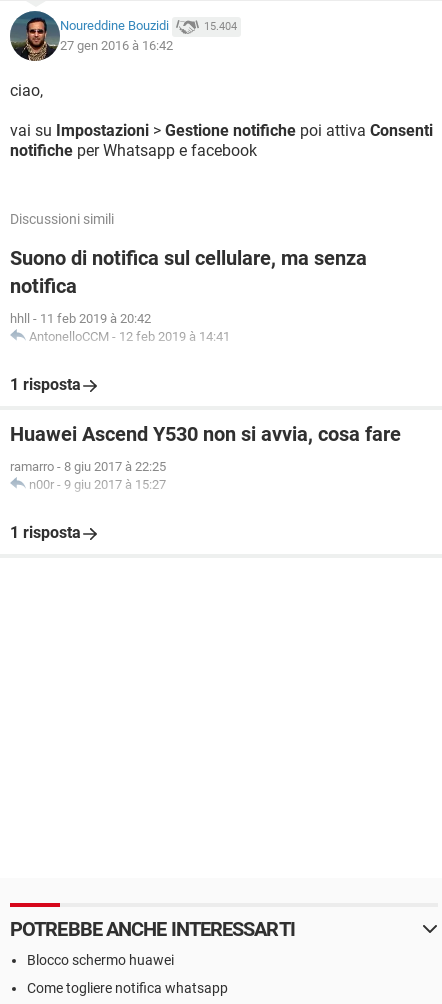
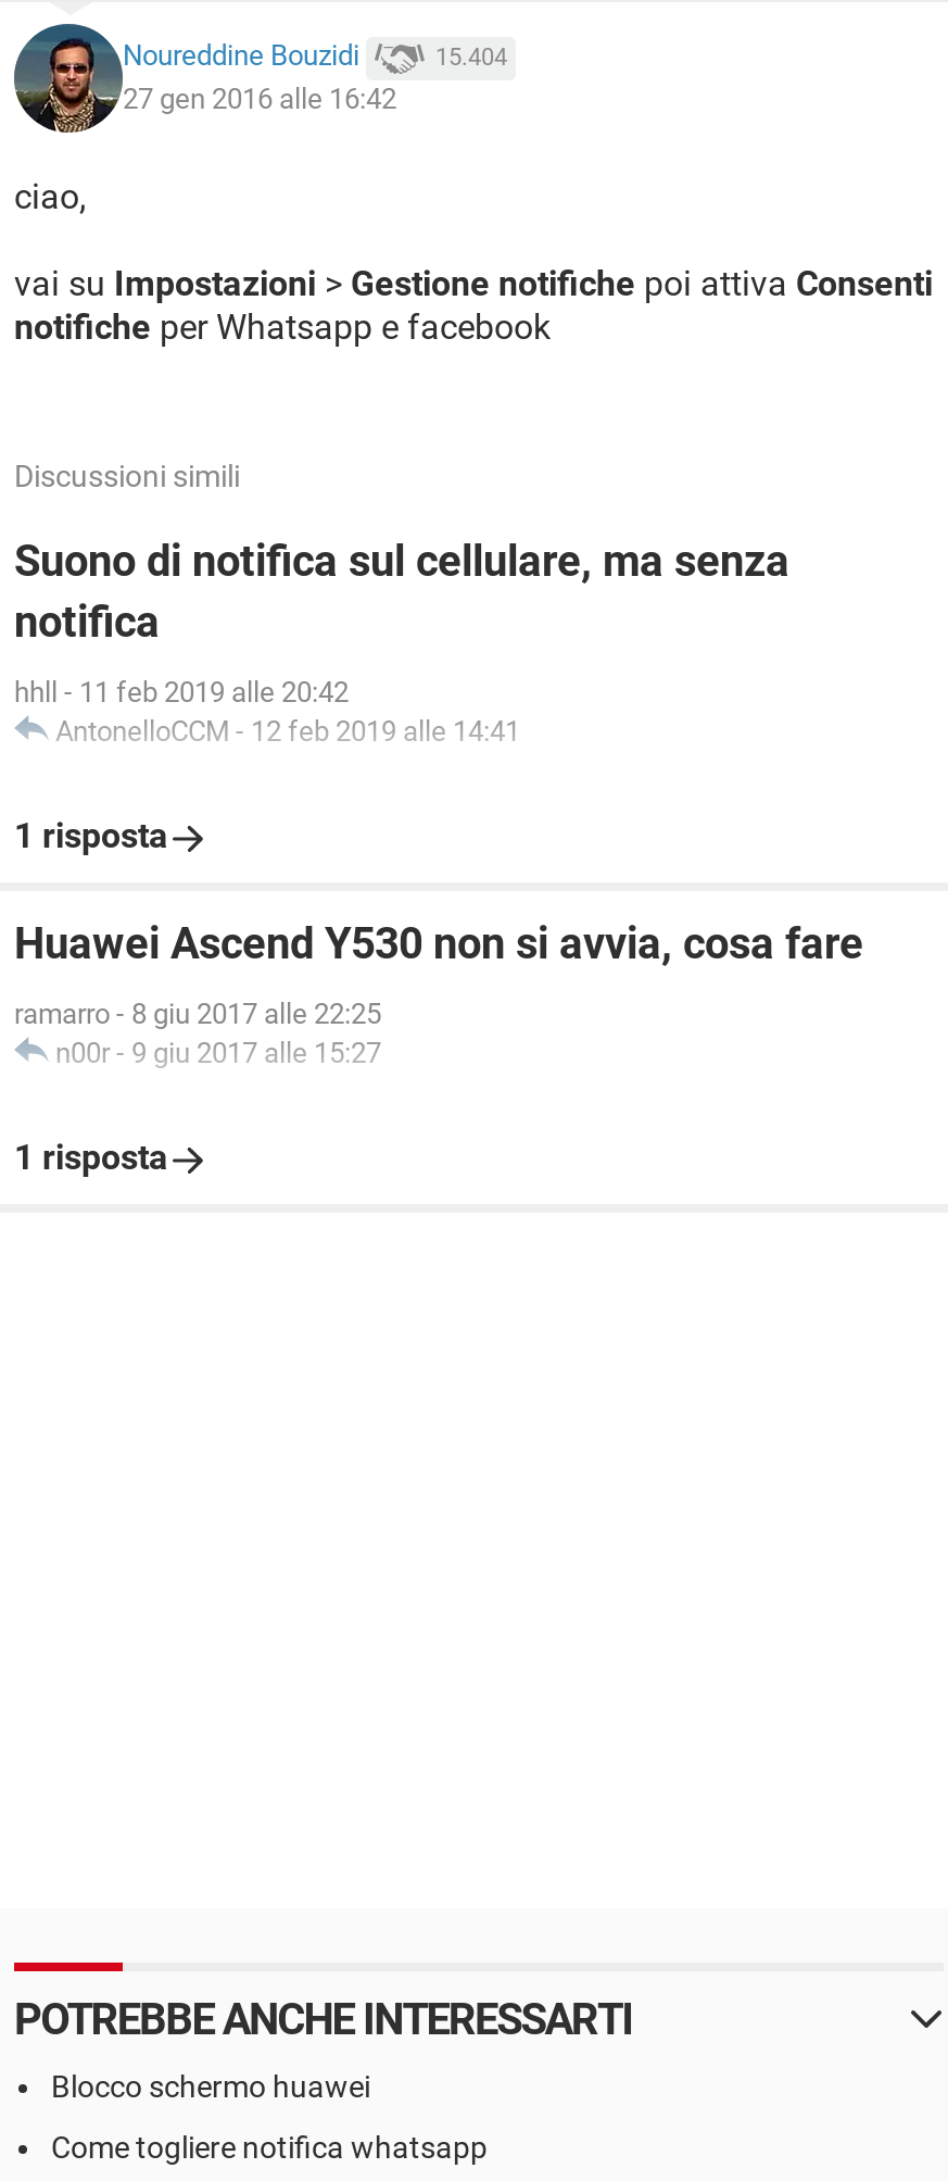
- 27 gen 2016 à 16:42
+ 27 gen 2016 alle 16:42

- hhll - 11 feb 2019 à 20:42
+ hhll - 11 feb 2019 alle 20:42

- AntonelloCCM - 12 feb 2019 à 14:41
+ AntonelloCCM - 12 feb 2019 alle 14:41

- ramarro - 8 giu 2017 à 22:25
+ ramarro - 8 giu 2017 alle 22:25

- n00r- 9 giu 2017 à 15:27
+ n00r- 9 giu 2017 alle 15:27
